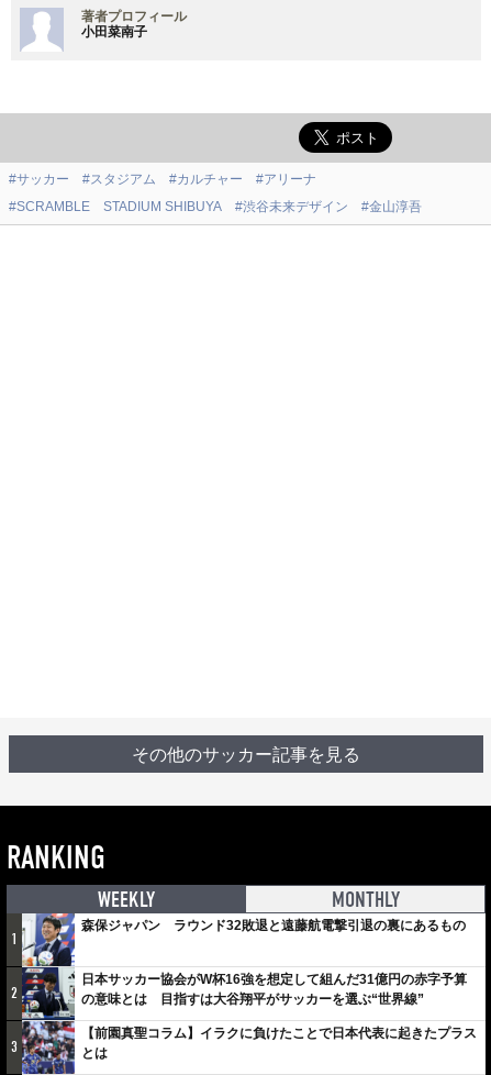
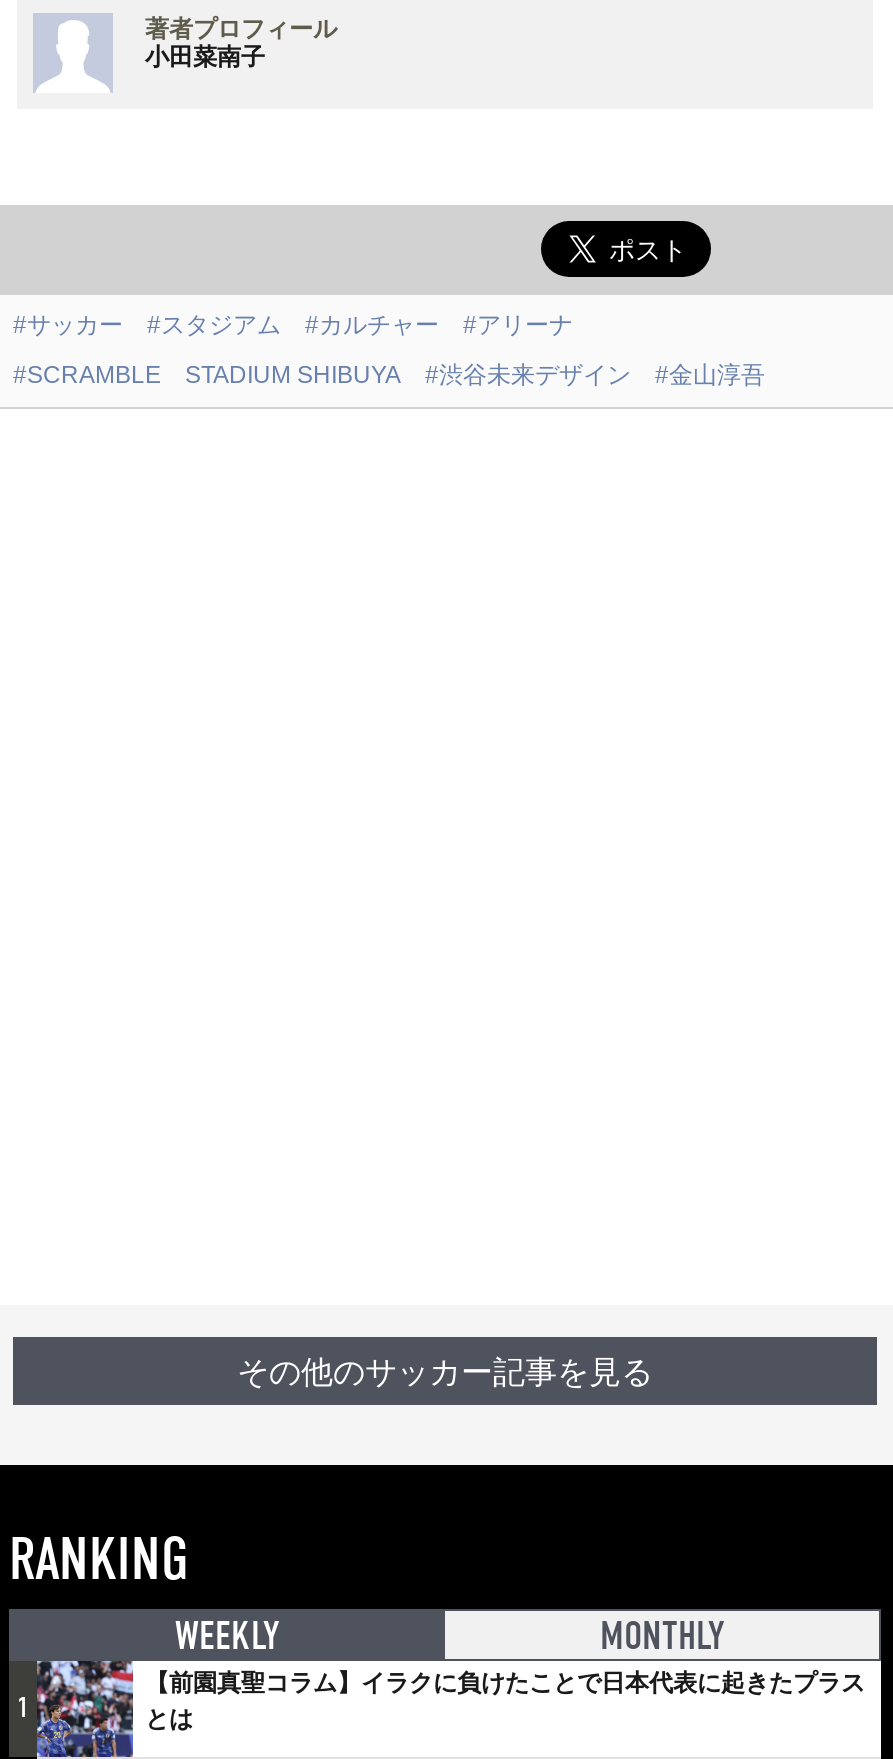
- [image]
- 日本サッカー協会がW杯16強を想定して組んだ31億円の赤字予算
- の意味とは 目指すは大谷翔平がサッカーを選ぶ“世界線”
- 3

- 森保ジャパン ラウンド32敗退と遠藤航電撃引退の裏にあるもの

- 2
